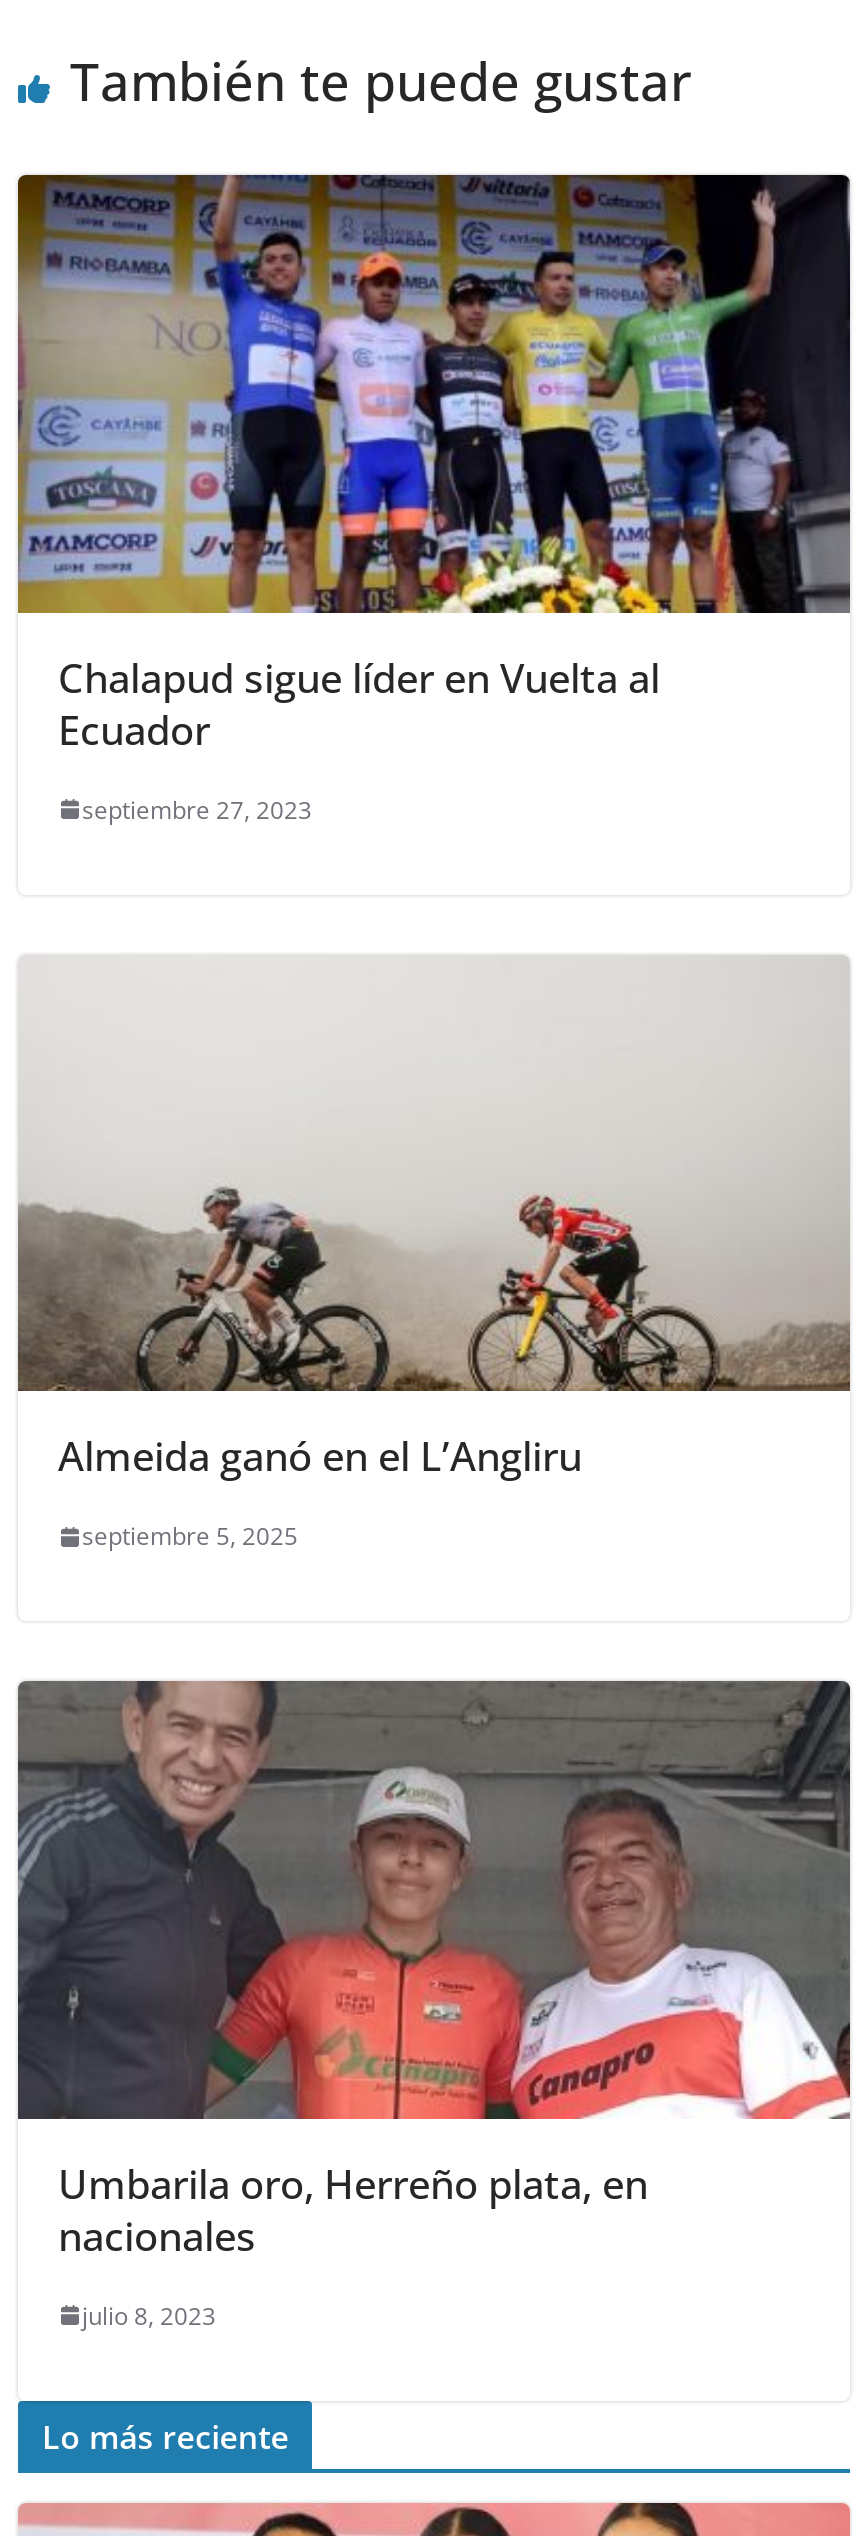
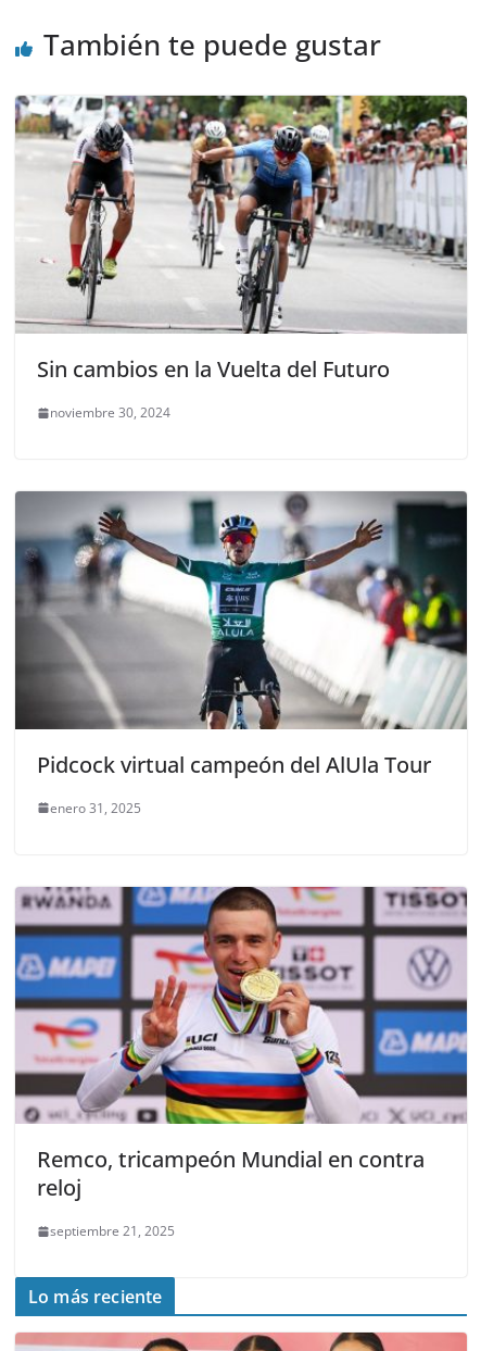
- [image]
- Chalapud sigue líder en Vuelta al
- Ecuador
+ [image]
+ Sin cambios en la Vuelta del Futuro

- septiembre 27, 2023
+ noviembre 30, 2024

- [image]
- Almeida ganó en el L’Angliru
+ [image]
+ Pidcock virtual campeón del AlUla Tour

- septiembre 5, 2025
+ enero 31, 2025

- [image]
- Umbarila oro, Herreño plata, en
- nacionales
+ [image]
+ Remco, tricampeón Mundial en contra
+ reloj

- julio 8, 2023
+ septiembre 21, 2025
